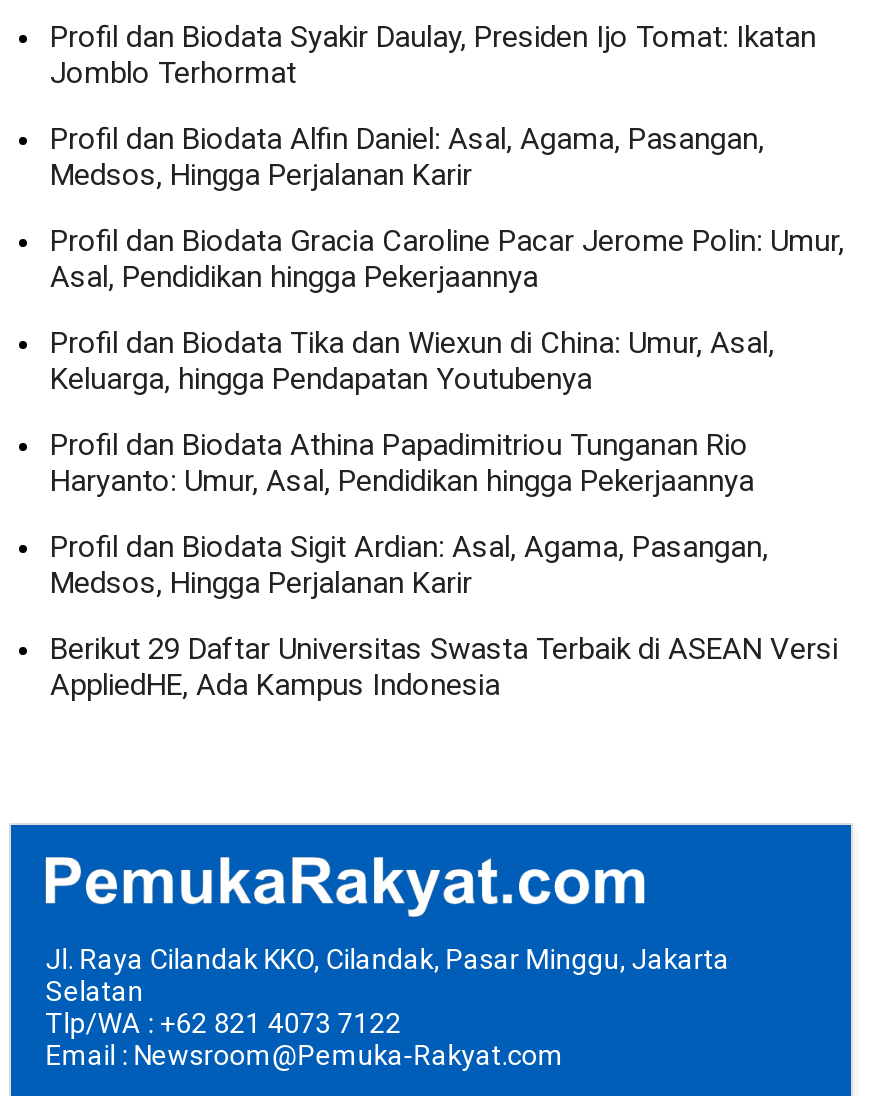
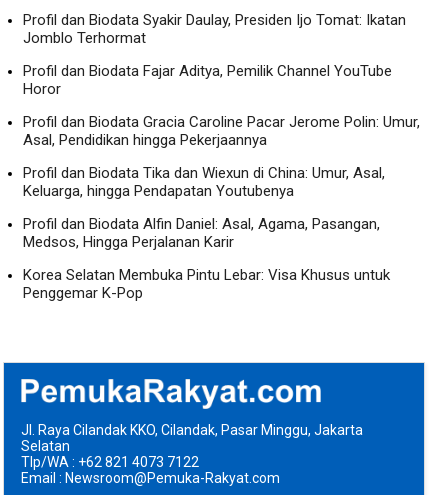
moved down: Profil dan Biodata Alfin Daniel: Asal, Agama, Pasangan,

- Medsos, Hingga Perjalanan Karir
+ Profil dan Biodata Fajar Aditya, Pemilik Channel YouTube
+ Horor

- Profil dan Biodata Athina Papadimitriou Tunganan Rio
- Haryanto: Umur, Asal, Pendidikan hingga Pekerjaannya
- Profil dan Biodata Sigit Ardian: Asal, Agama, Pasangan,

- Berikut 29 Daftar Universitas Swasta Terbaik di ASEAN Versi
- AppliedHE, Ada Kampus Indonesia
+ Korea Selatan Membuka Pintu Lebar: Visa Khusus untuk
+ Penggemar K-Pop
